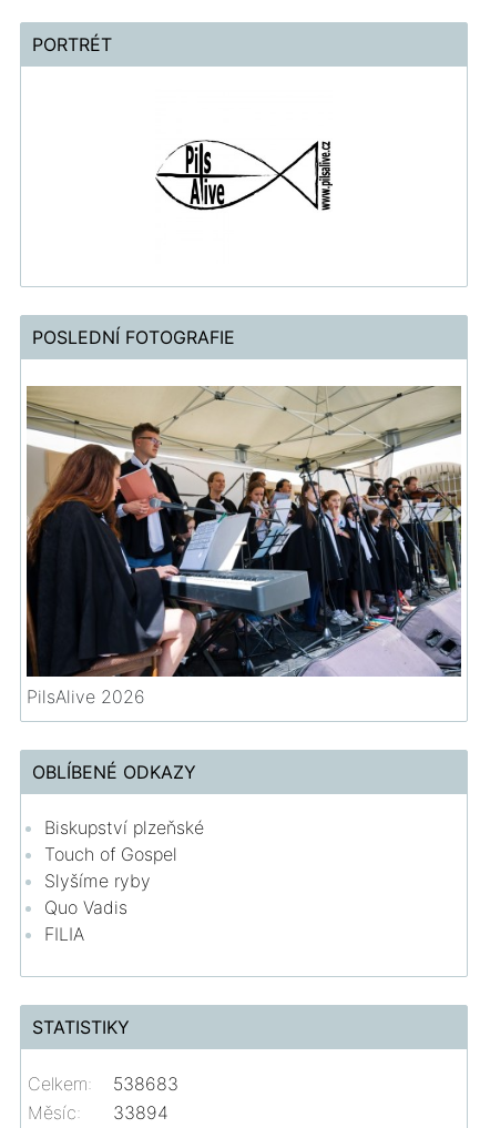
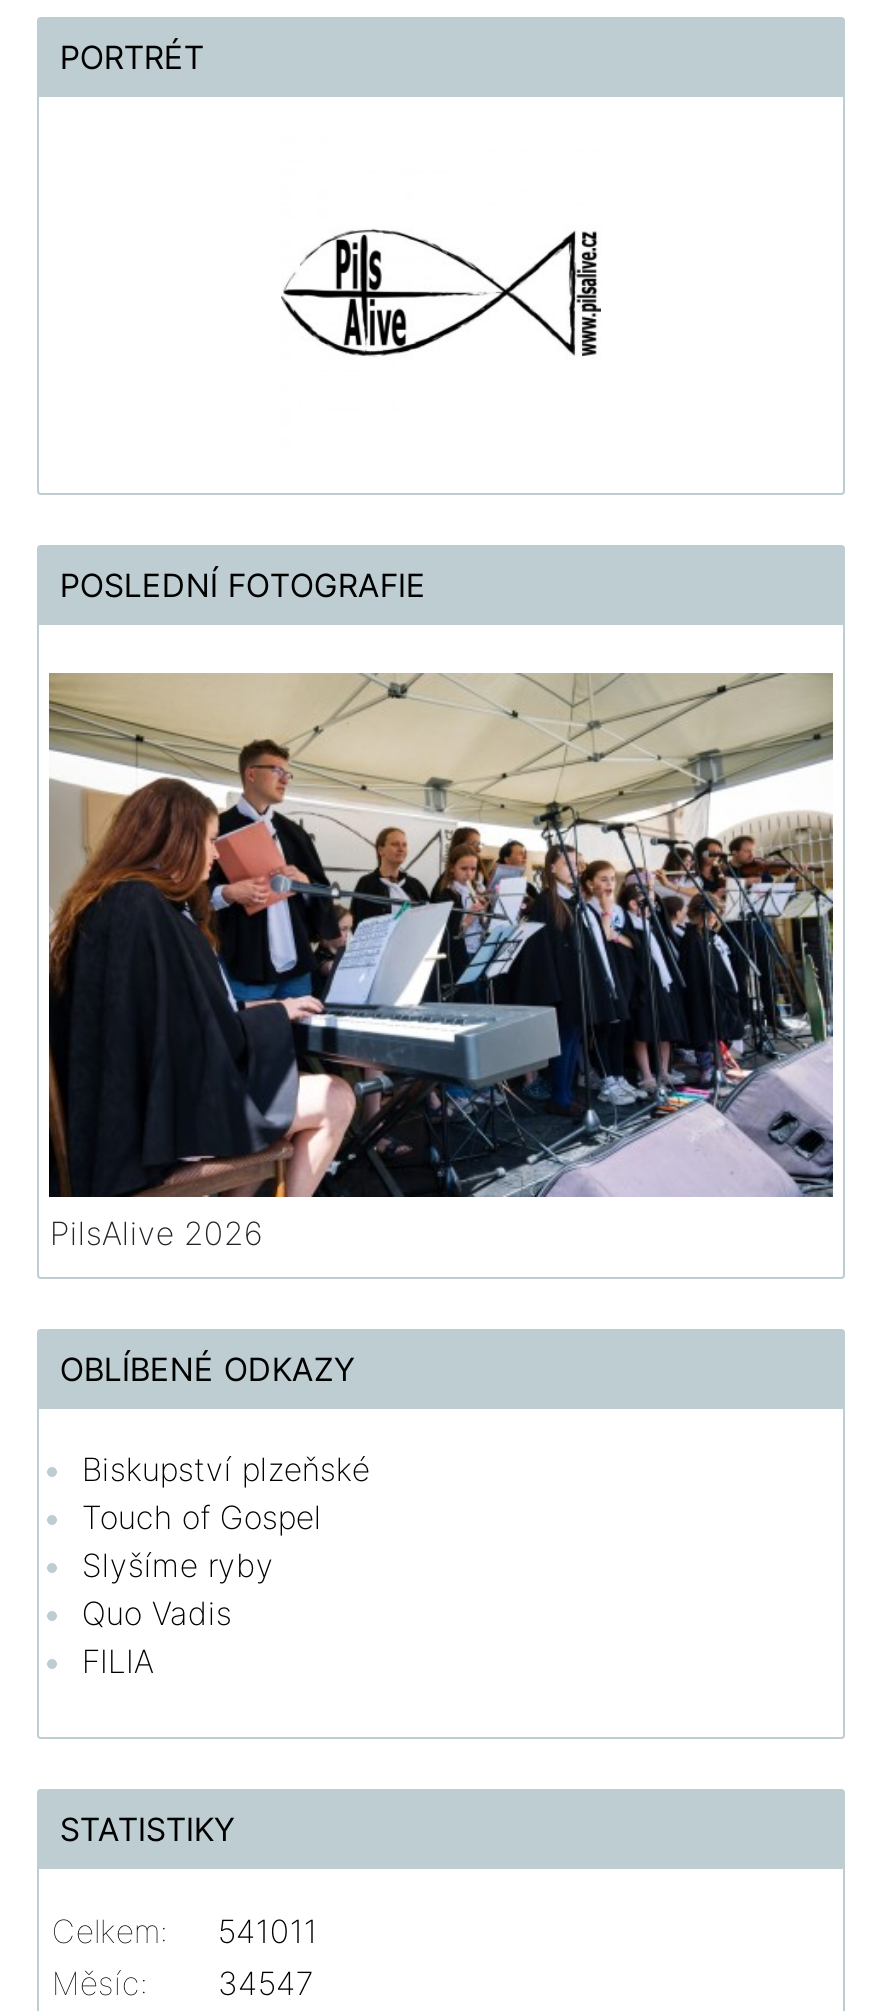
- Celkem: 538683
+ Celkem: 541011

- Měsíc: 33894
+ Měsíc: 34547
